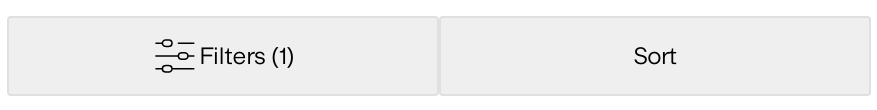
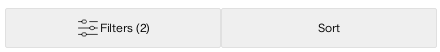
- Filters (1)
+ Filters (2)
